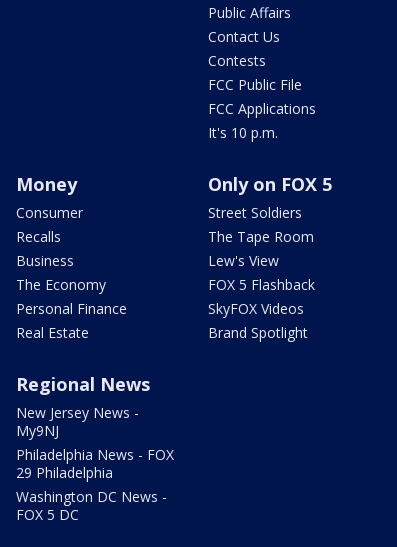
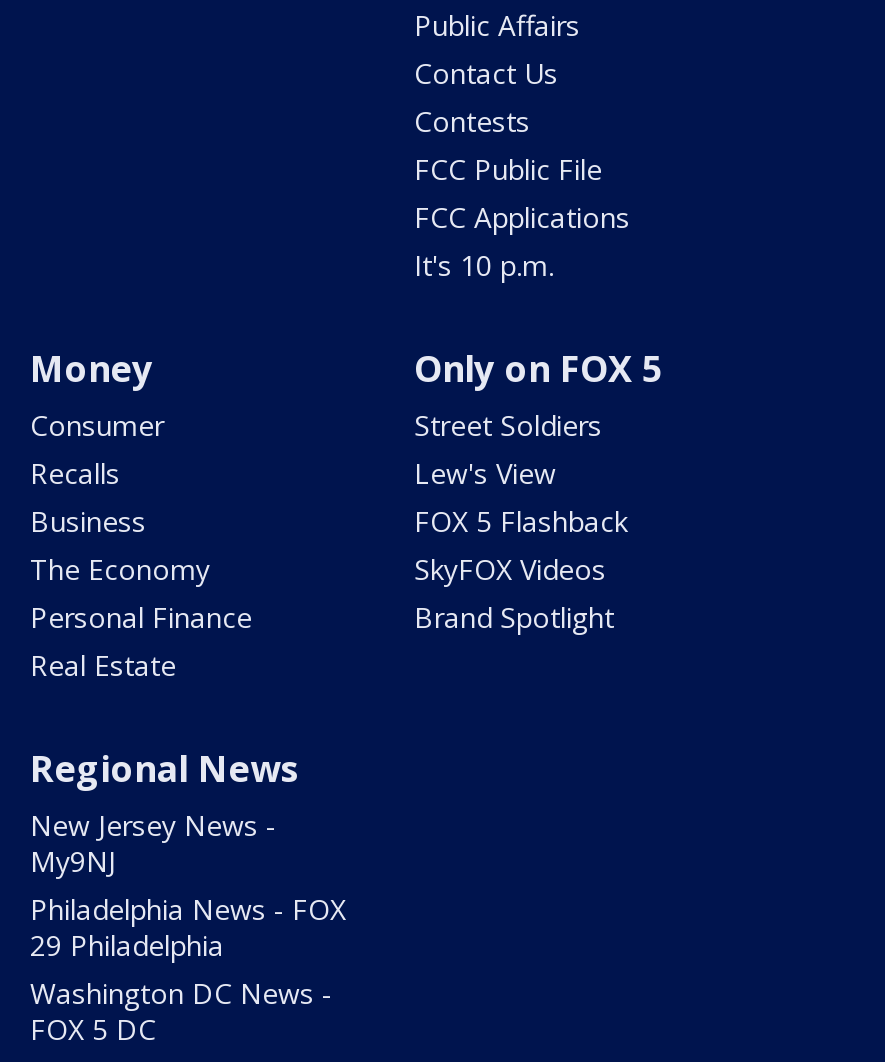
- The Tape Room

moved up: Lew's View | FOX 5 Flashback | SkyFOX Videos | Brand Spotlight
